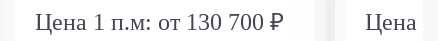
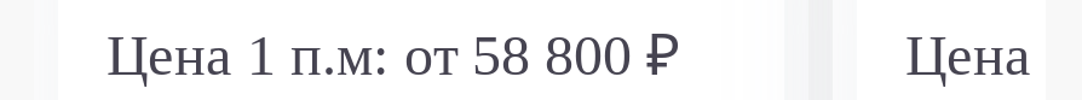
- Цена 1 п.м: от 130 700 ₽
+ Цена 1 п.м: от 58 800 ₽
